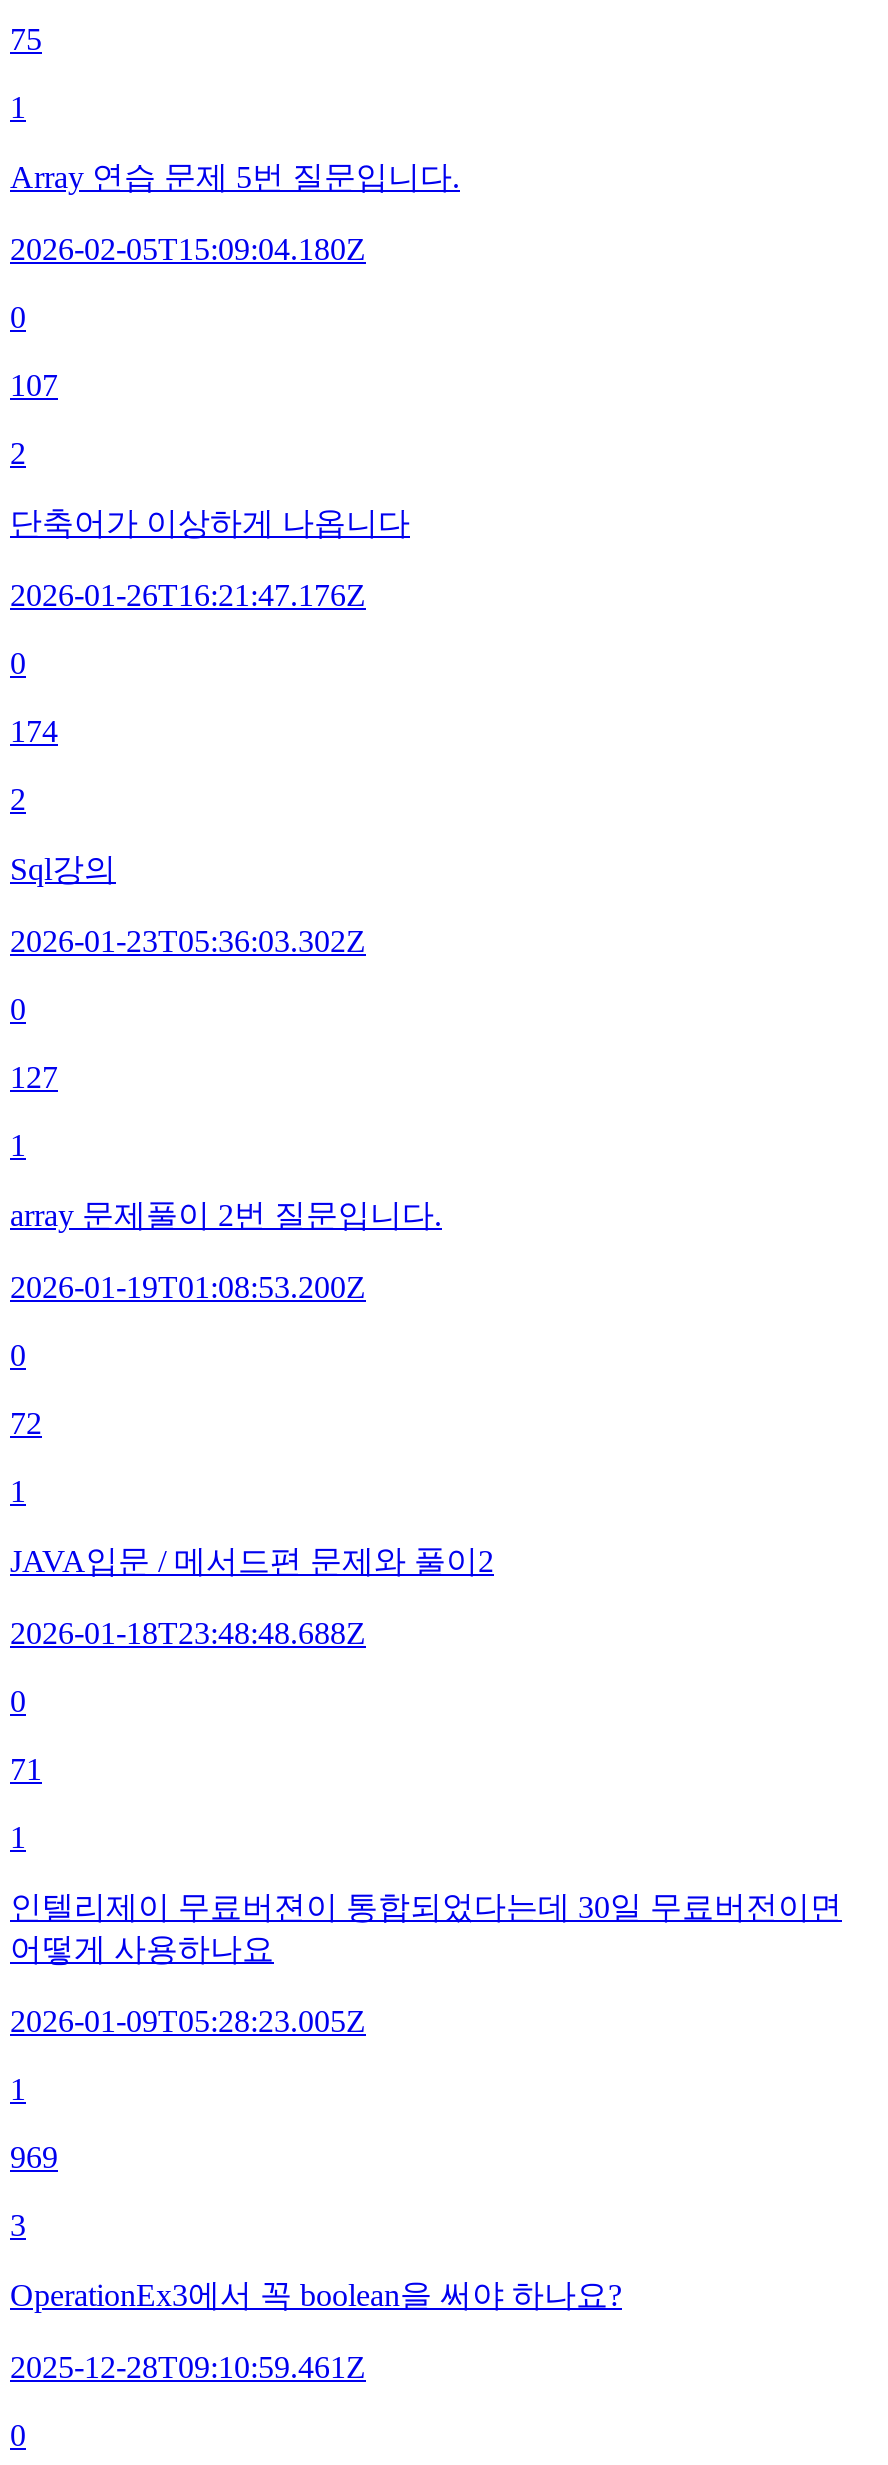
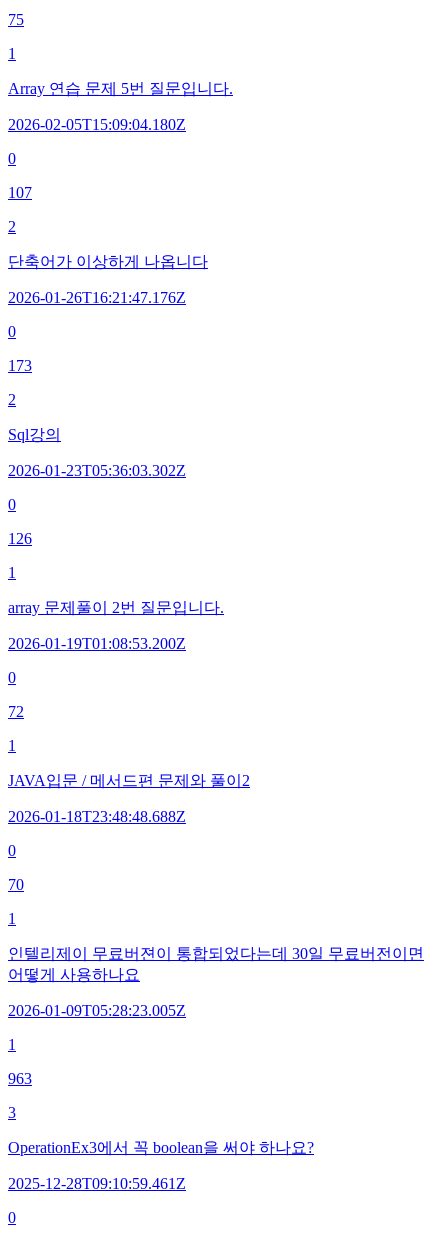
- 174
+ 173

- 127
+ 126

- 71
+ 70

- 969
+ 963
